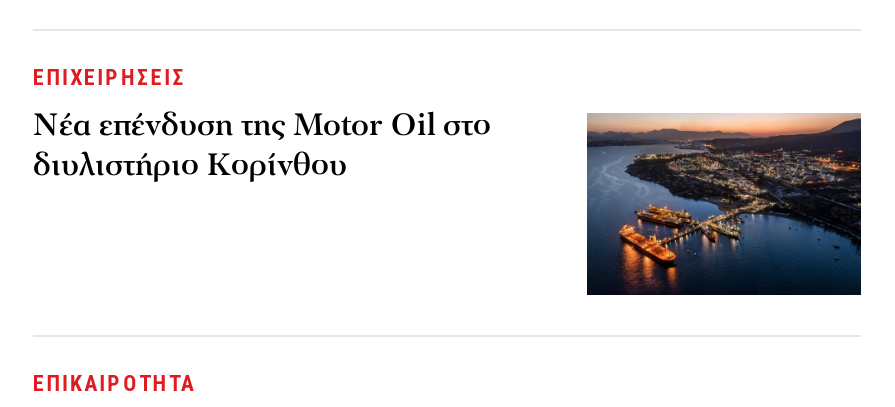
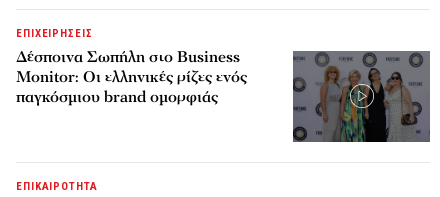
- Νέα επένδυση της Motor Oil στο
- διυλιστήριο Κορίνθου
+ Δέσποινα Σωπήλη στο Business
+ Monitor: Οι ελληνικές ρίζες ενός
+ παγκόσμιου brand ομορφιάς

- [image]
+ [image]
